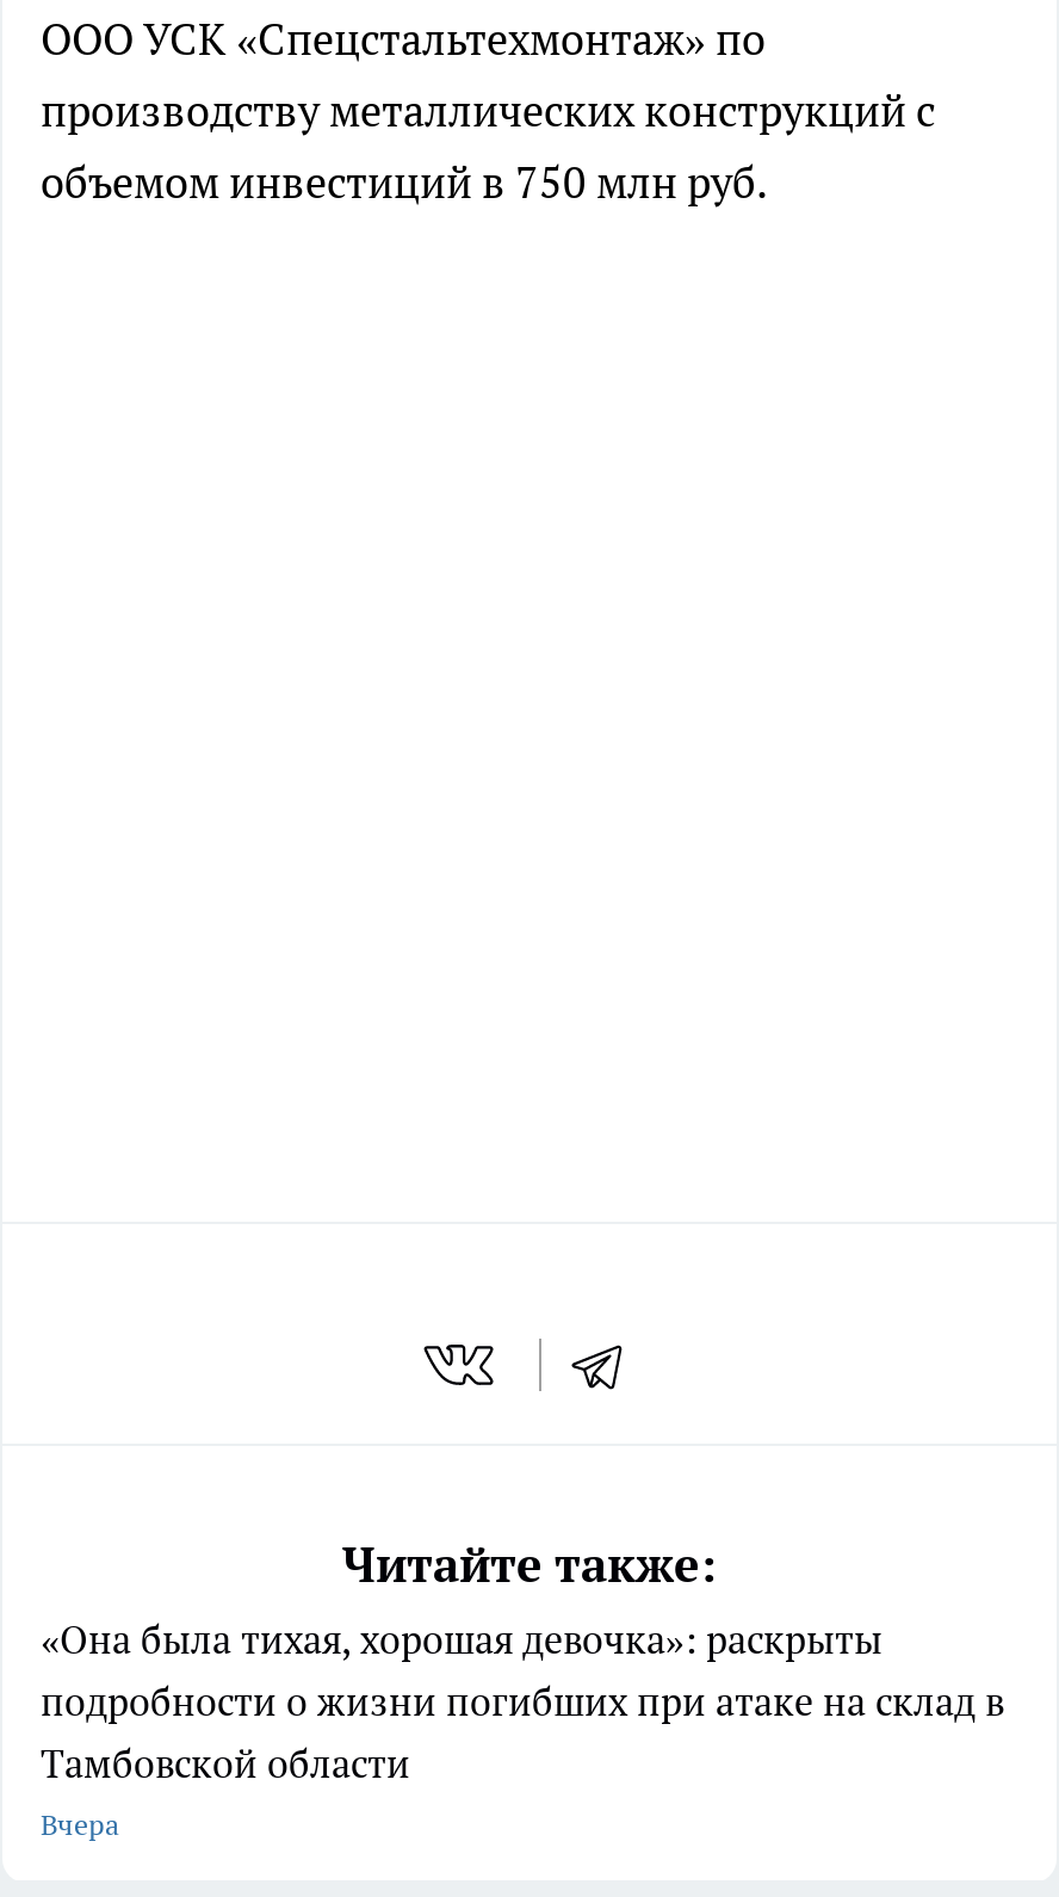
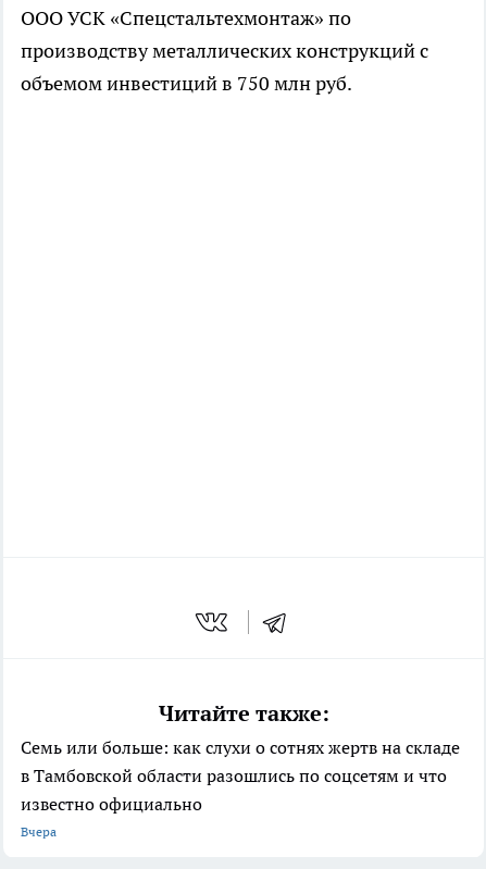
- «Она была тихая, хорошая девочка»: раскрыты
- подробности о жизни погибших при атаке на склад в
- Тамбовской области
+ Семь или больше: как слухи о сотнях жертв на складе
+ в Тамбовской области разошлись по соцсетям и что
+ известно официально
